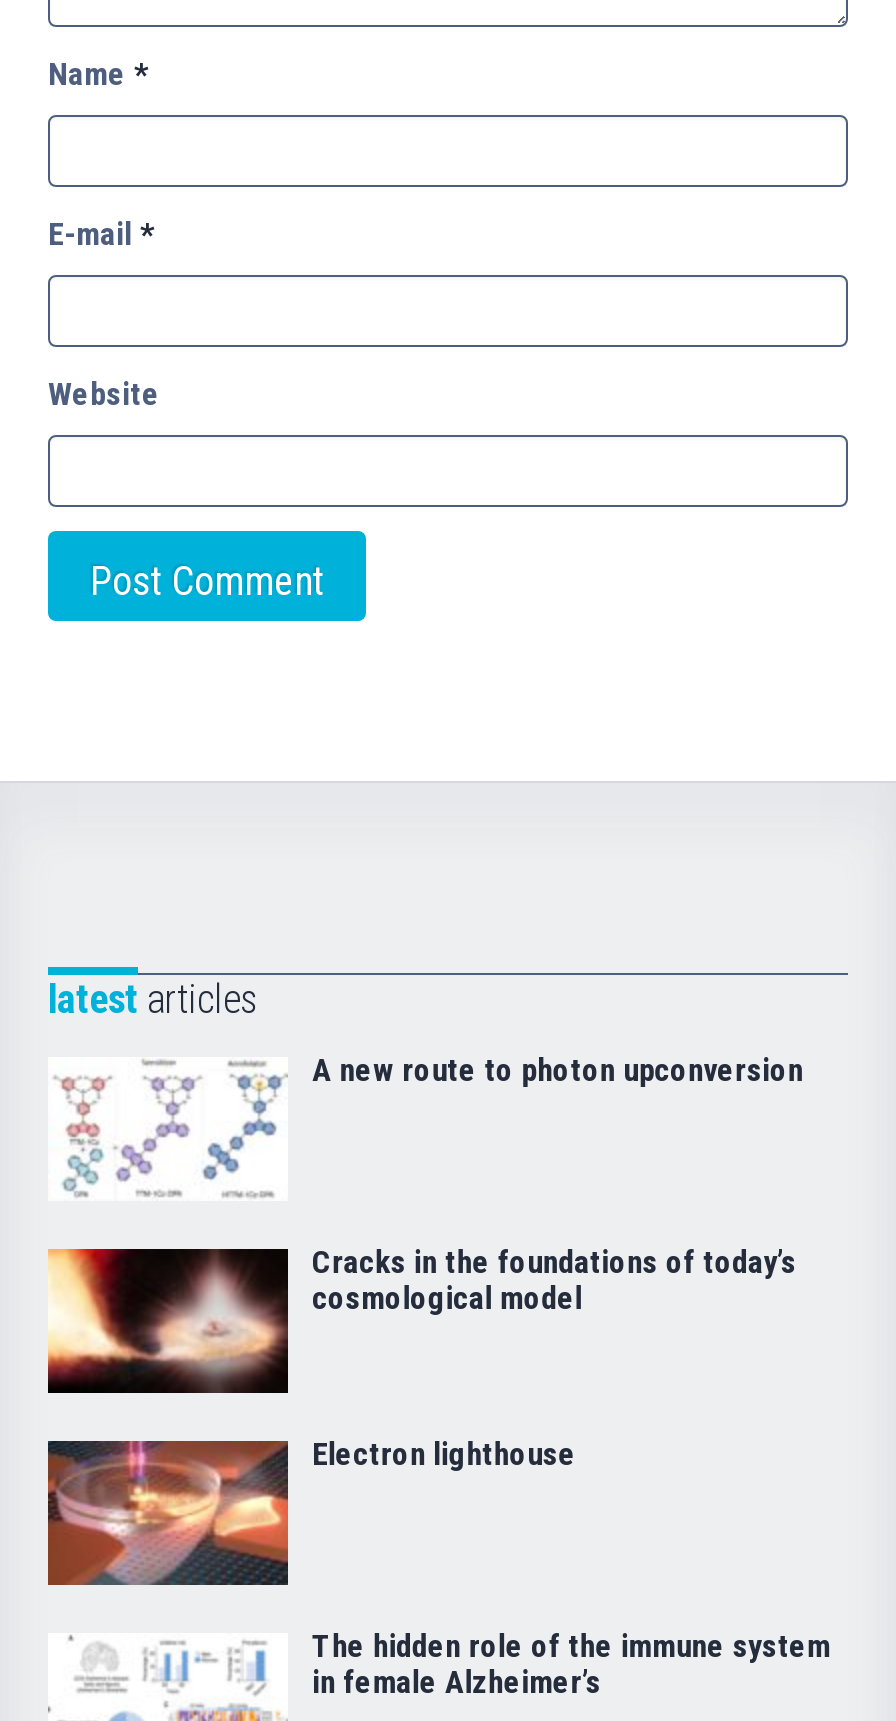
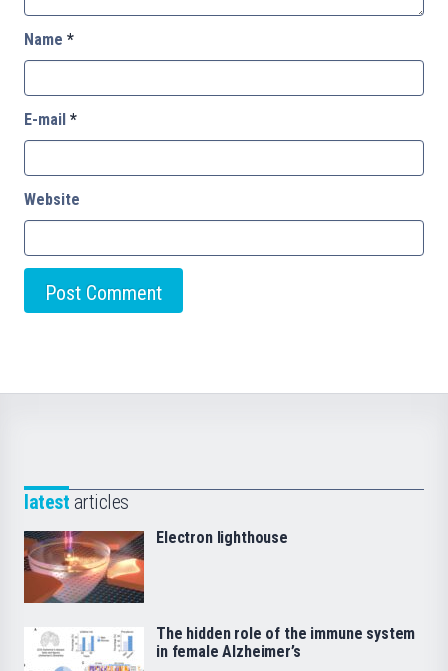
- [image]
- A new route to photon upconversion

- [image]
- Cracks in the foundations of today’s
- cosmological model
